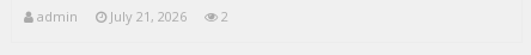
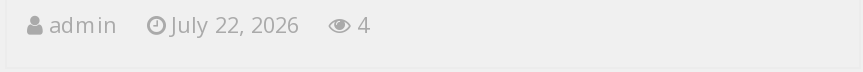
- July 21, 2026
- 2
+ July 22, 2026
+ 4
